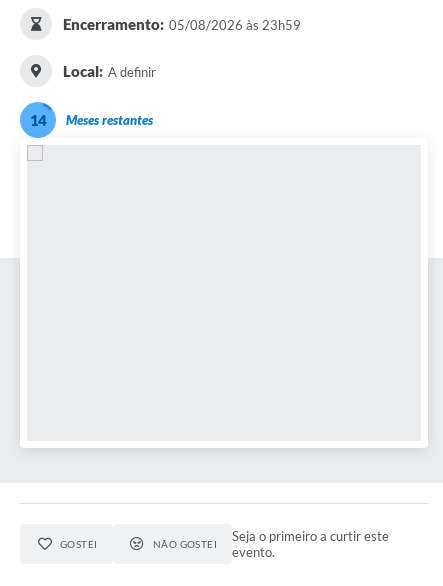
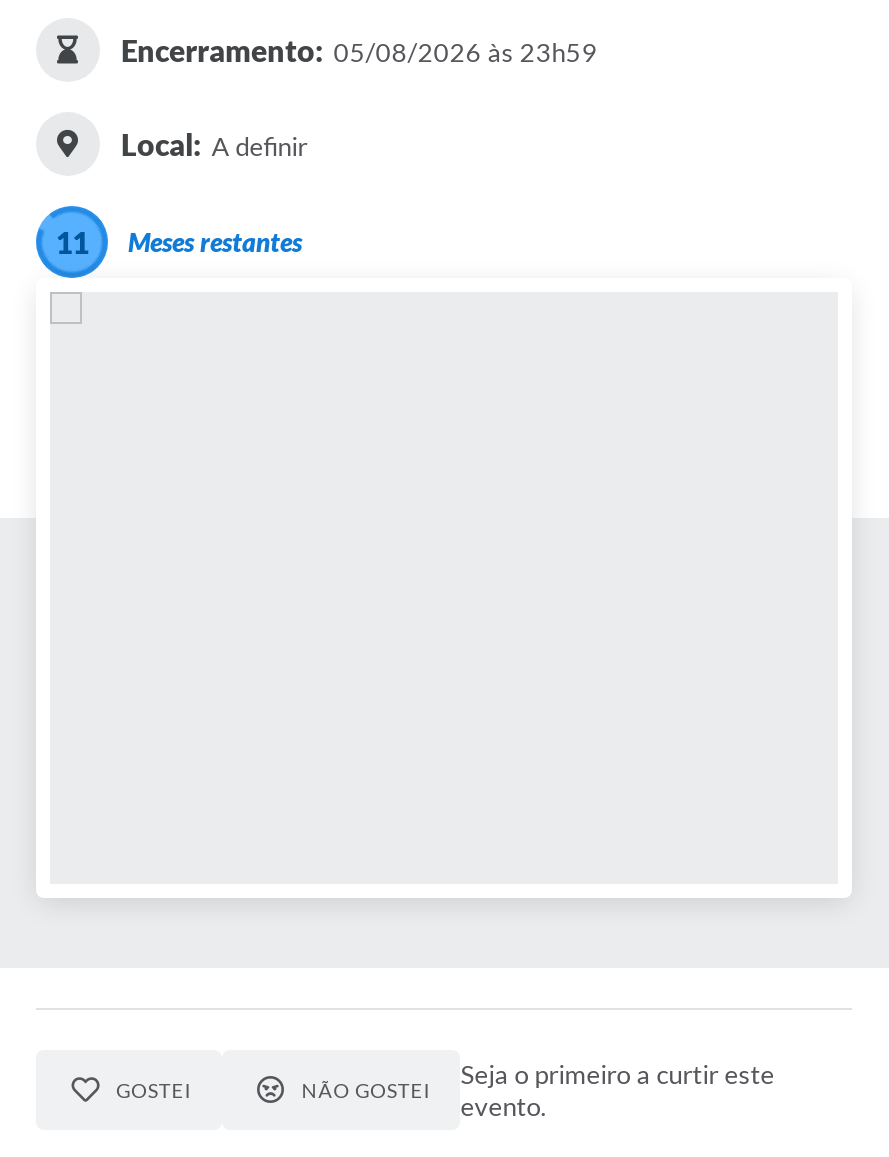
- 14 Meses restantes
+ 11 Meses restantes
